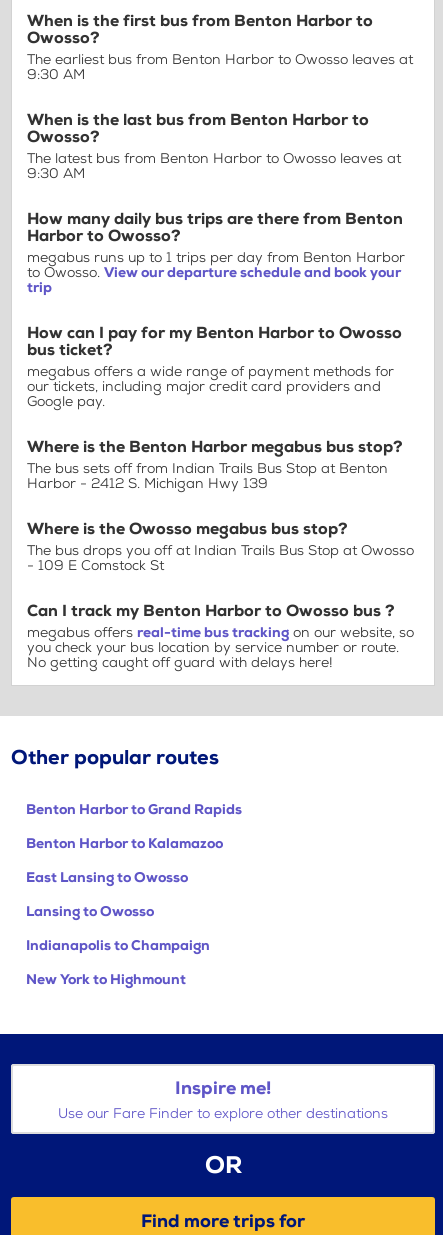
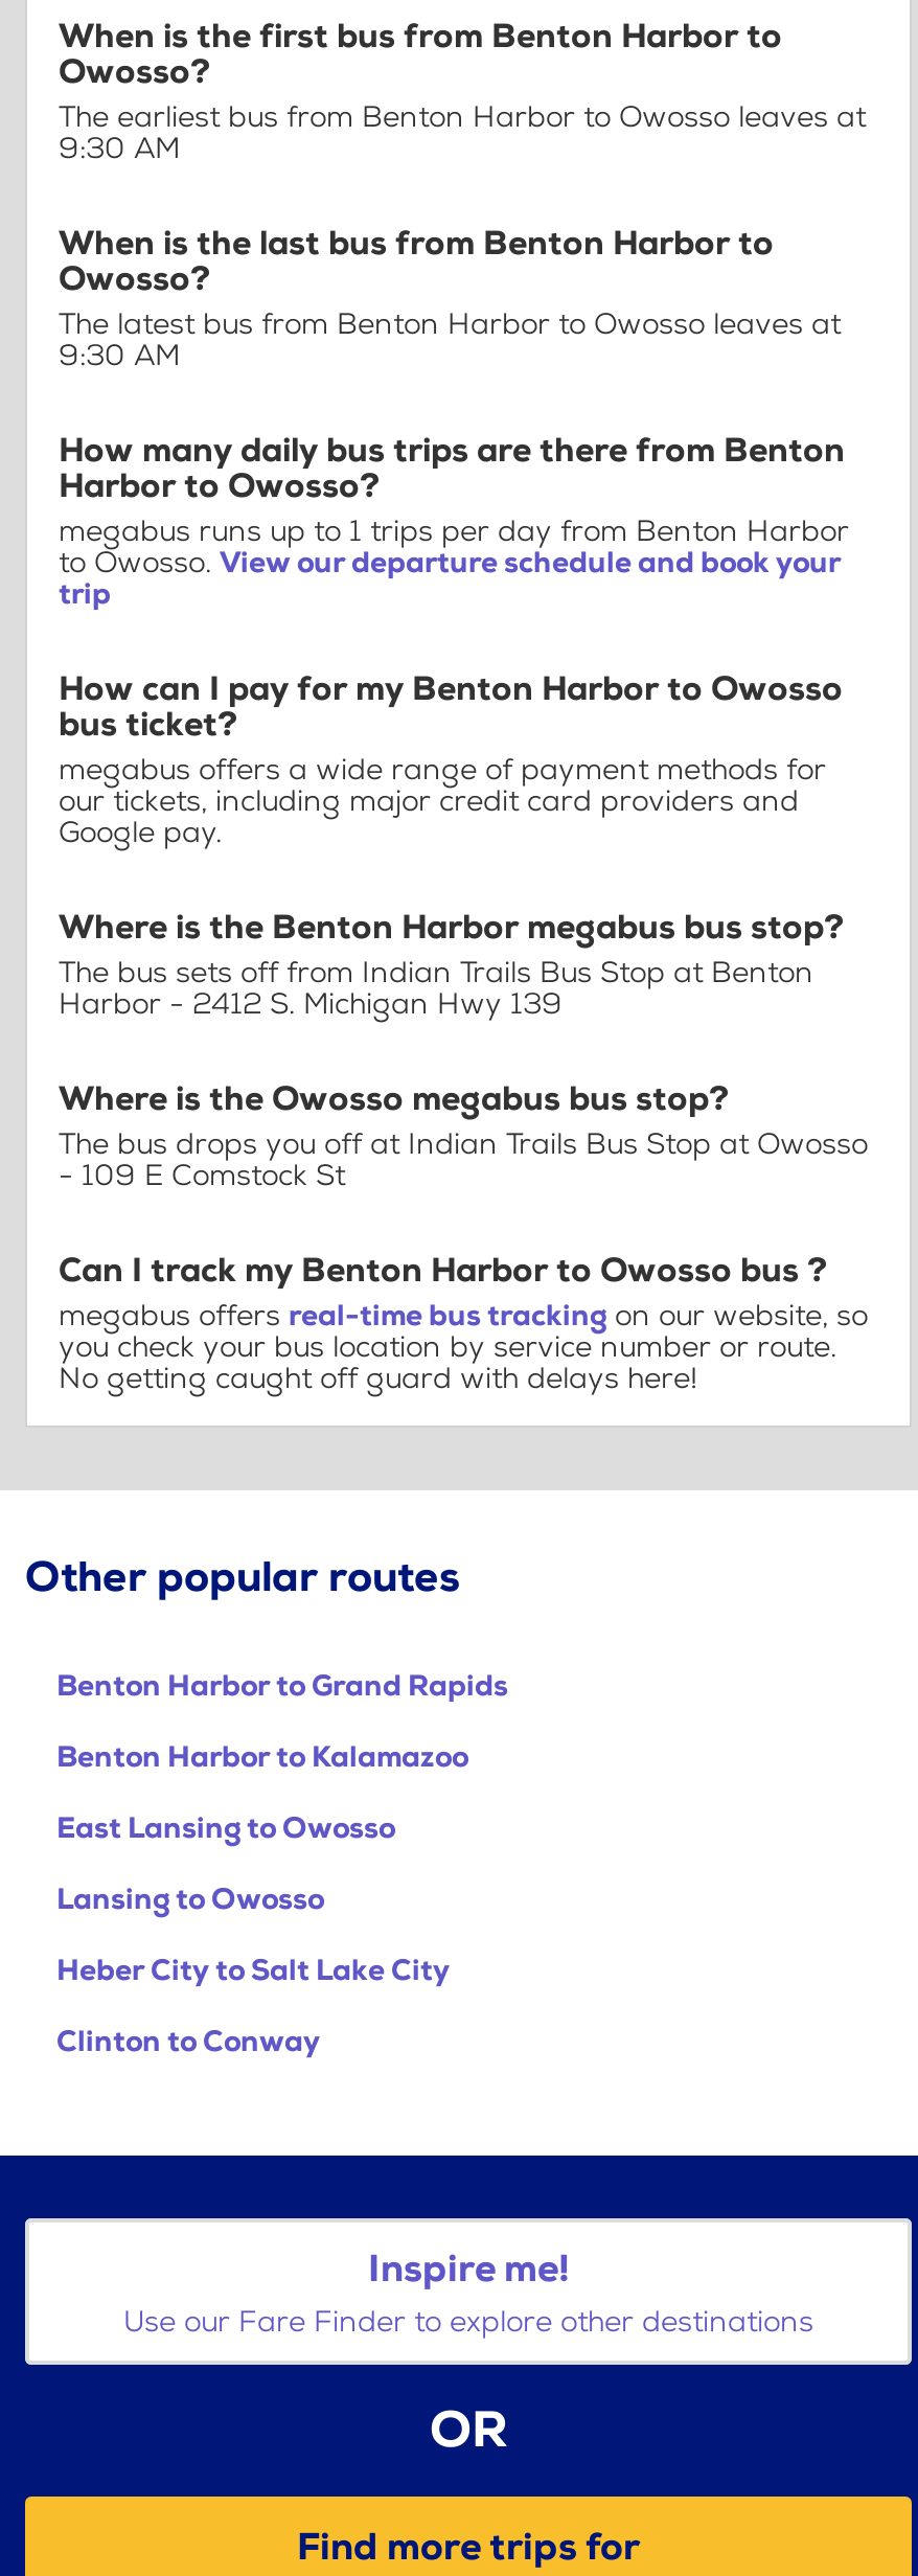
- Indianapolis to Champaign
+ Heber City to Salt Lake City

- New York to Highmount
+ Clinton to Conway
